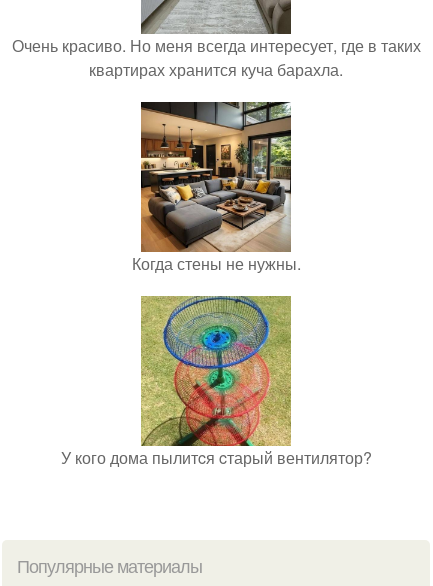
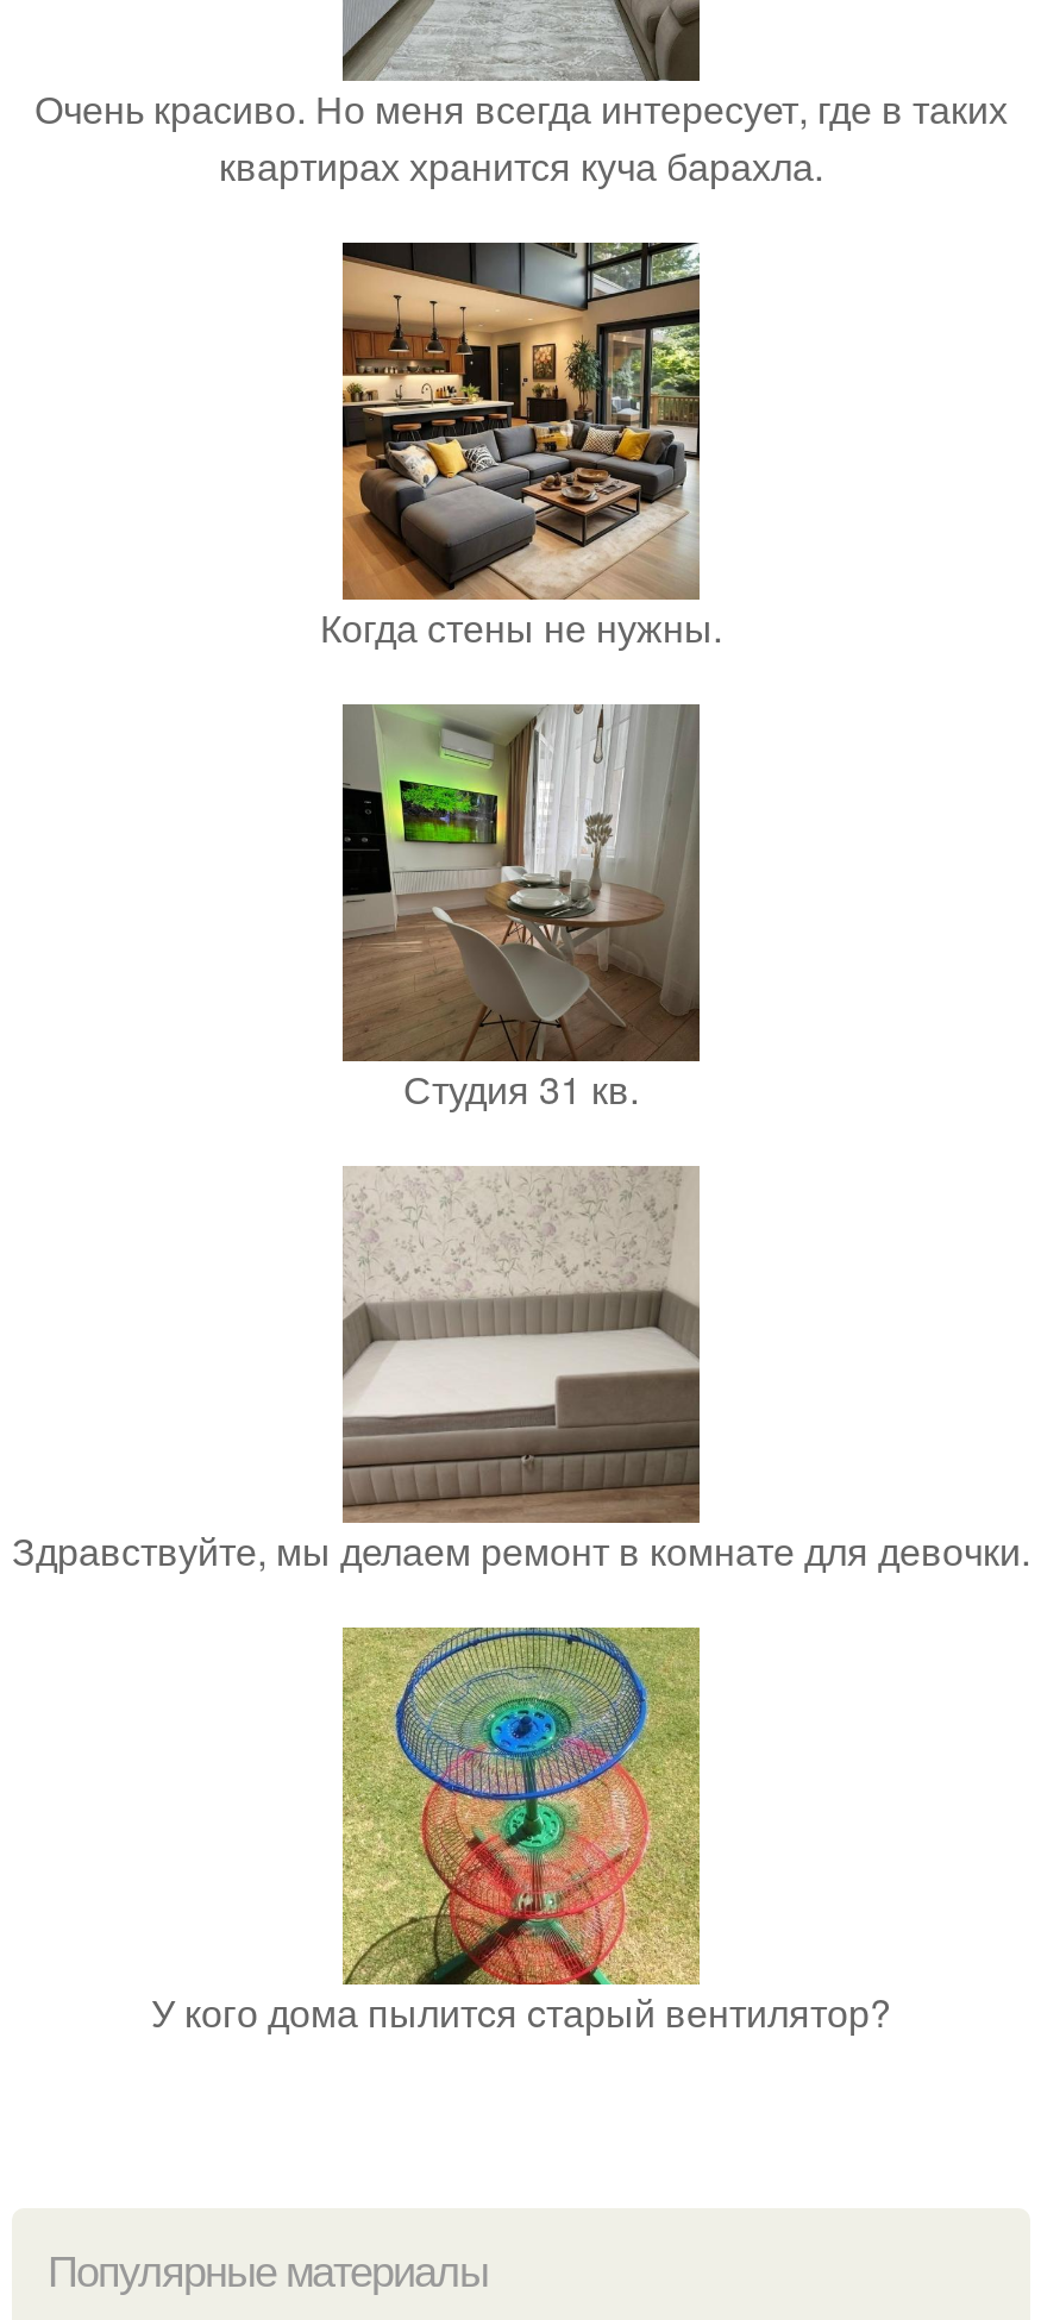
+ [image]
+ Здравствуйте, мы делаем ремонт в комнате для девочки.

+ [image]
+ Студия 31 кв.
